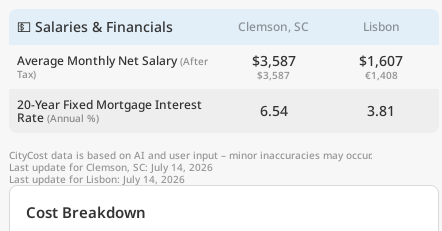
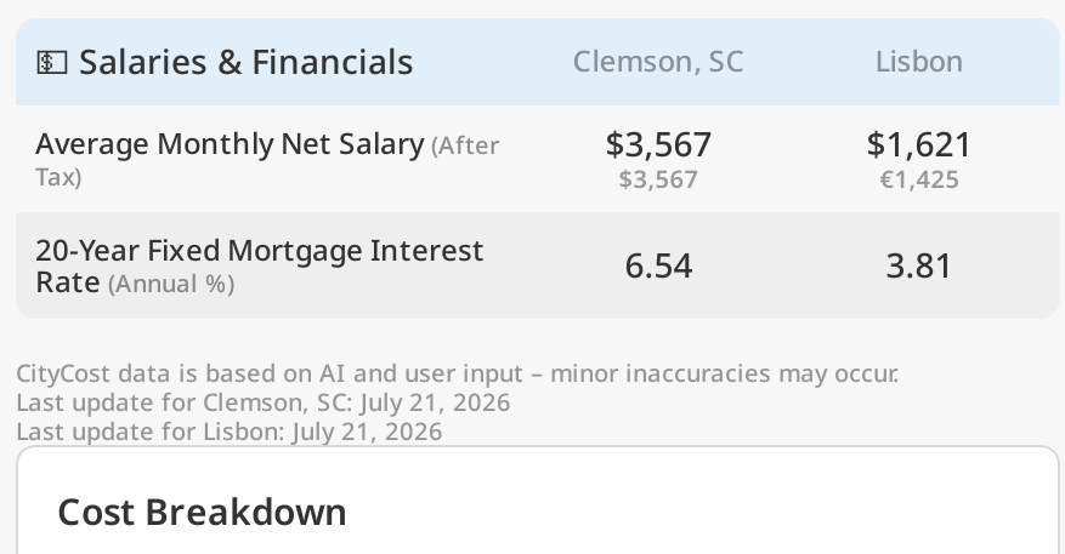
- $3,587
+ $3,567

- $1,607
+ $1,621

- $3,587
+ $3,567

- €1,408
+ €1,425

- Last update for Clemson, SC: July 14, 2026
+ Last update for Clemson, SC: July 21, 2026

- Last update for Lisbon: July 14, 2026
+ Last update for Lisbon: July 21, 2026
